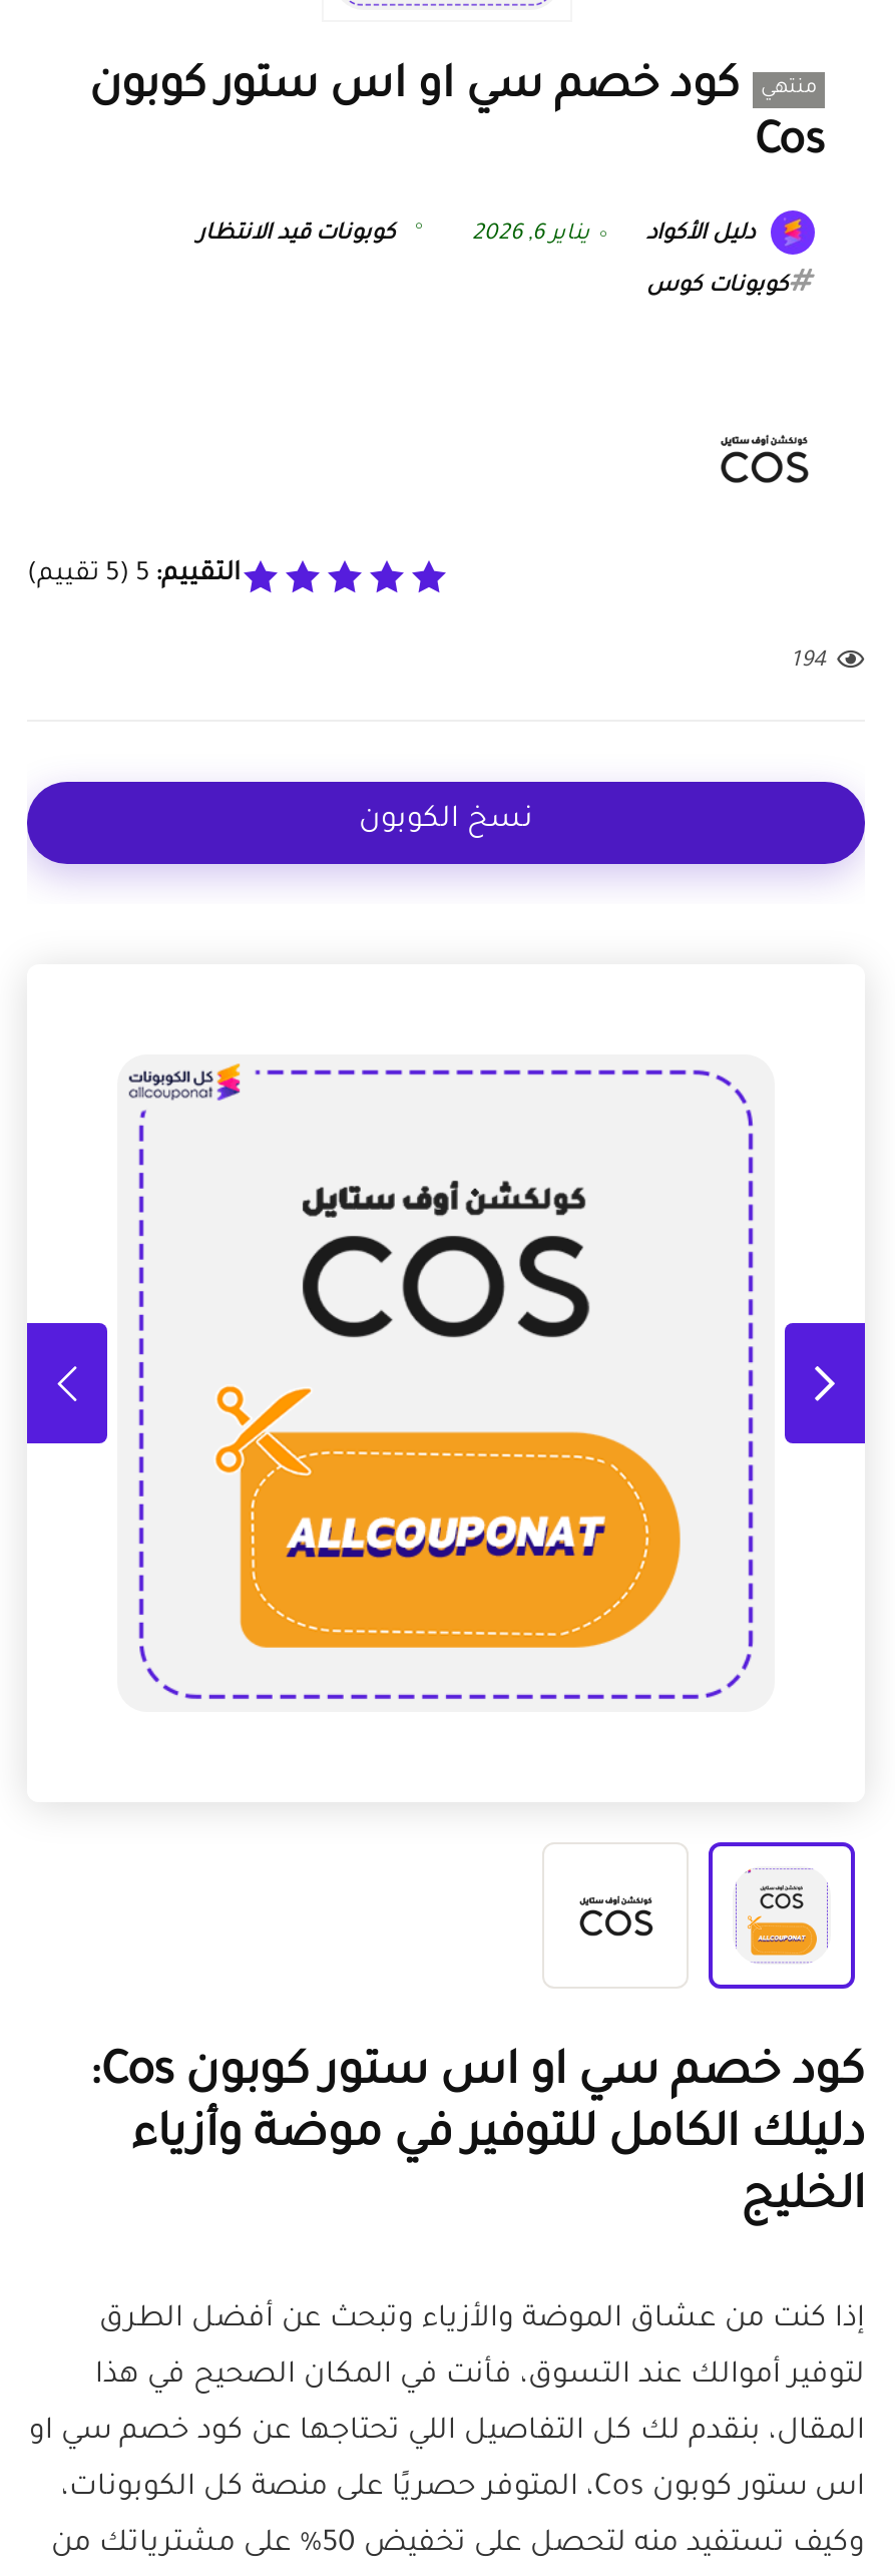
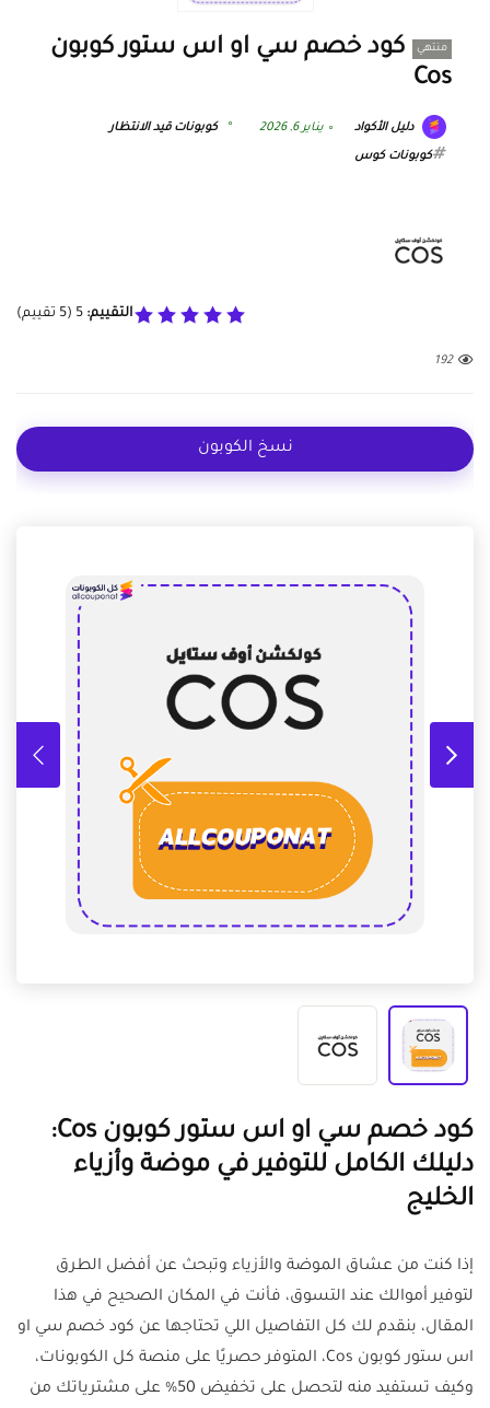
- 194
+ 192
